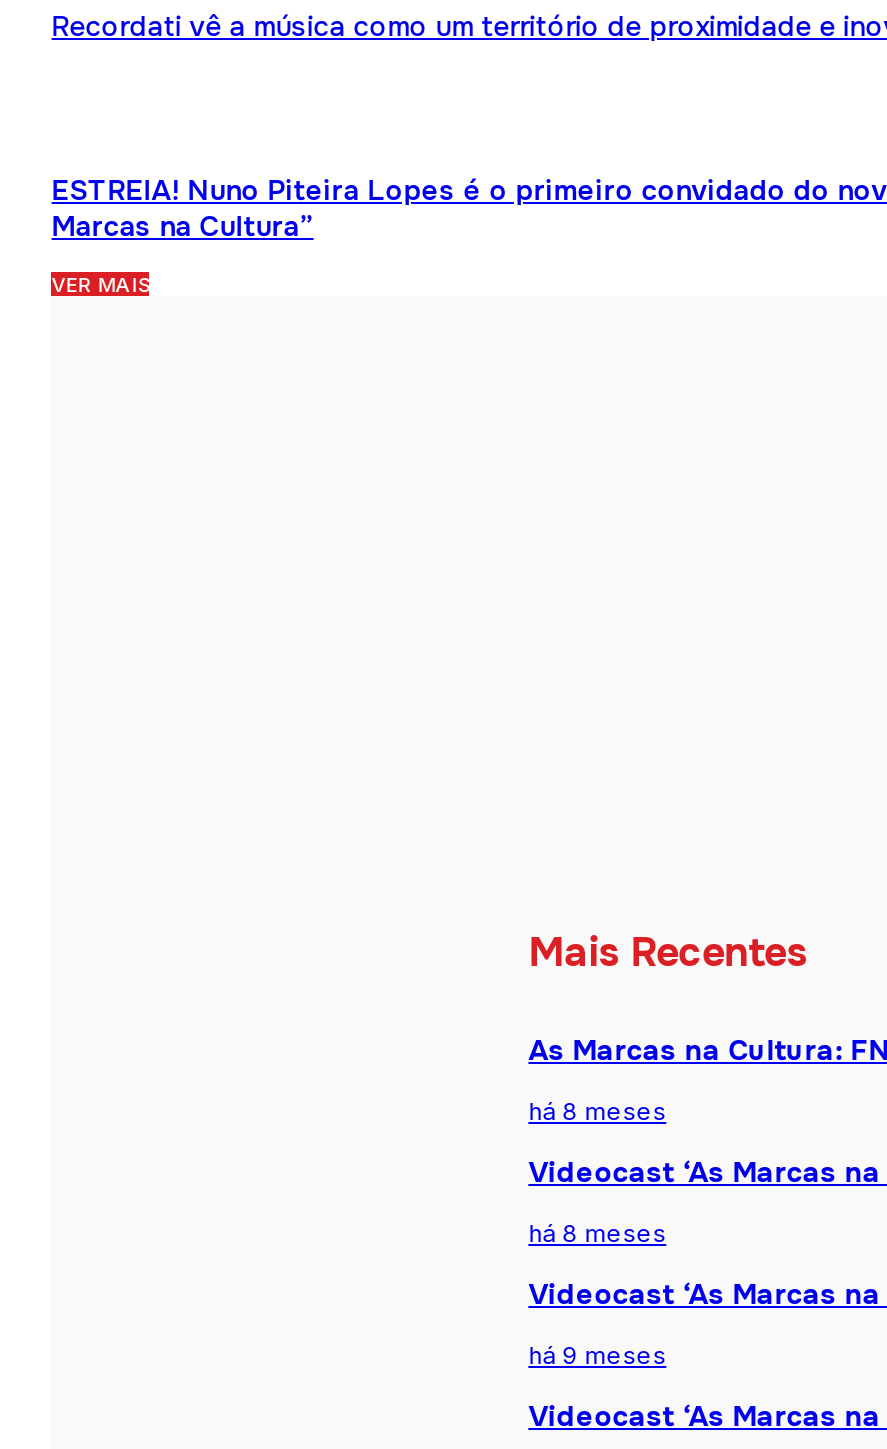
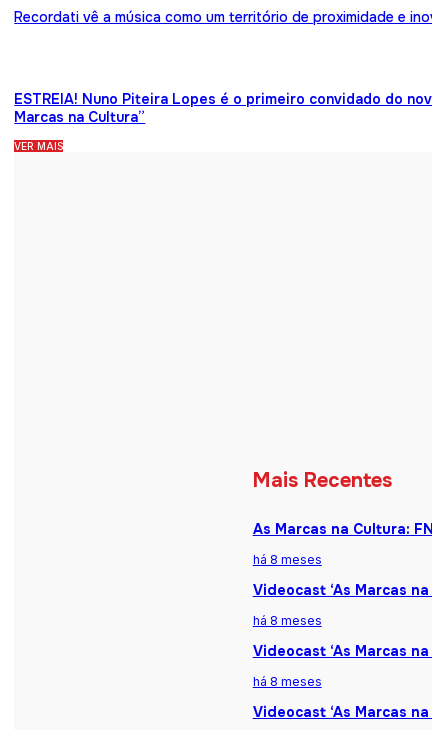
- há 9 meses
+ há 8 meses
